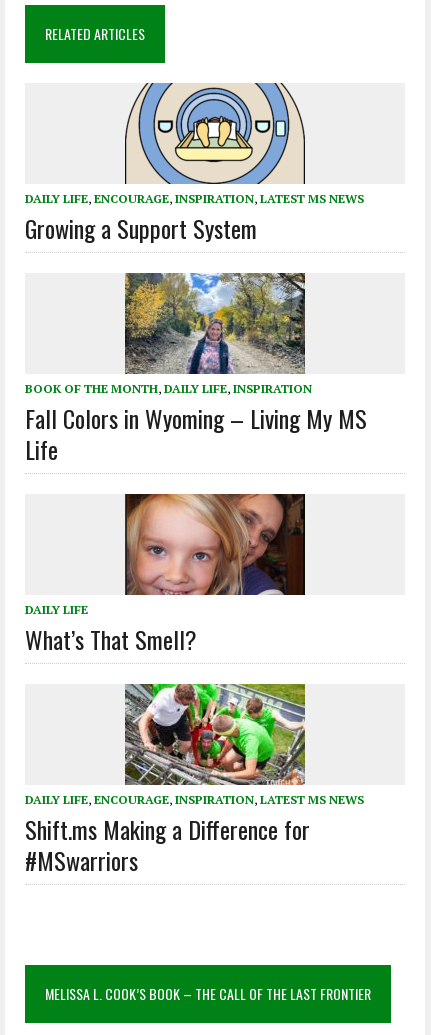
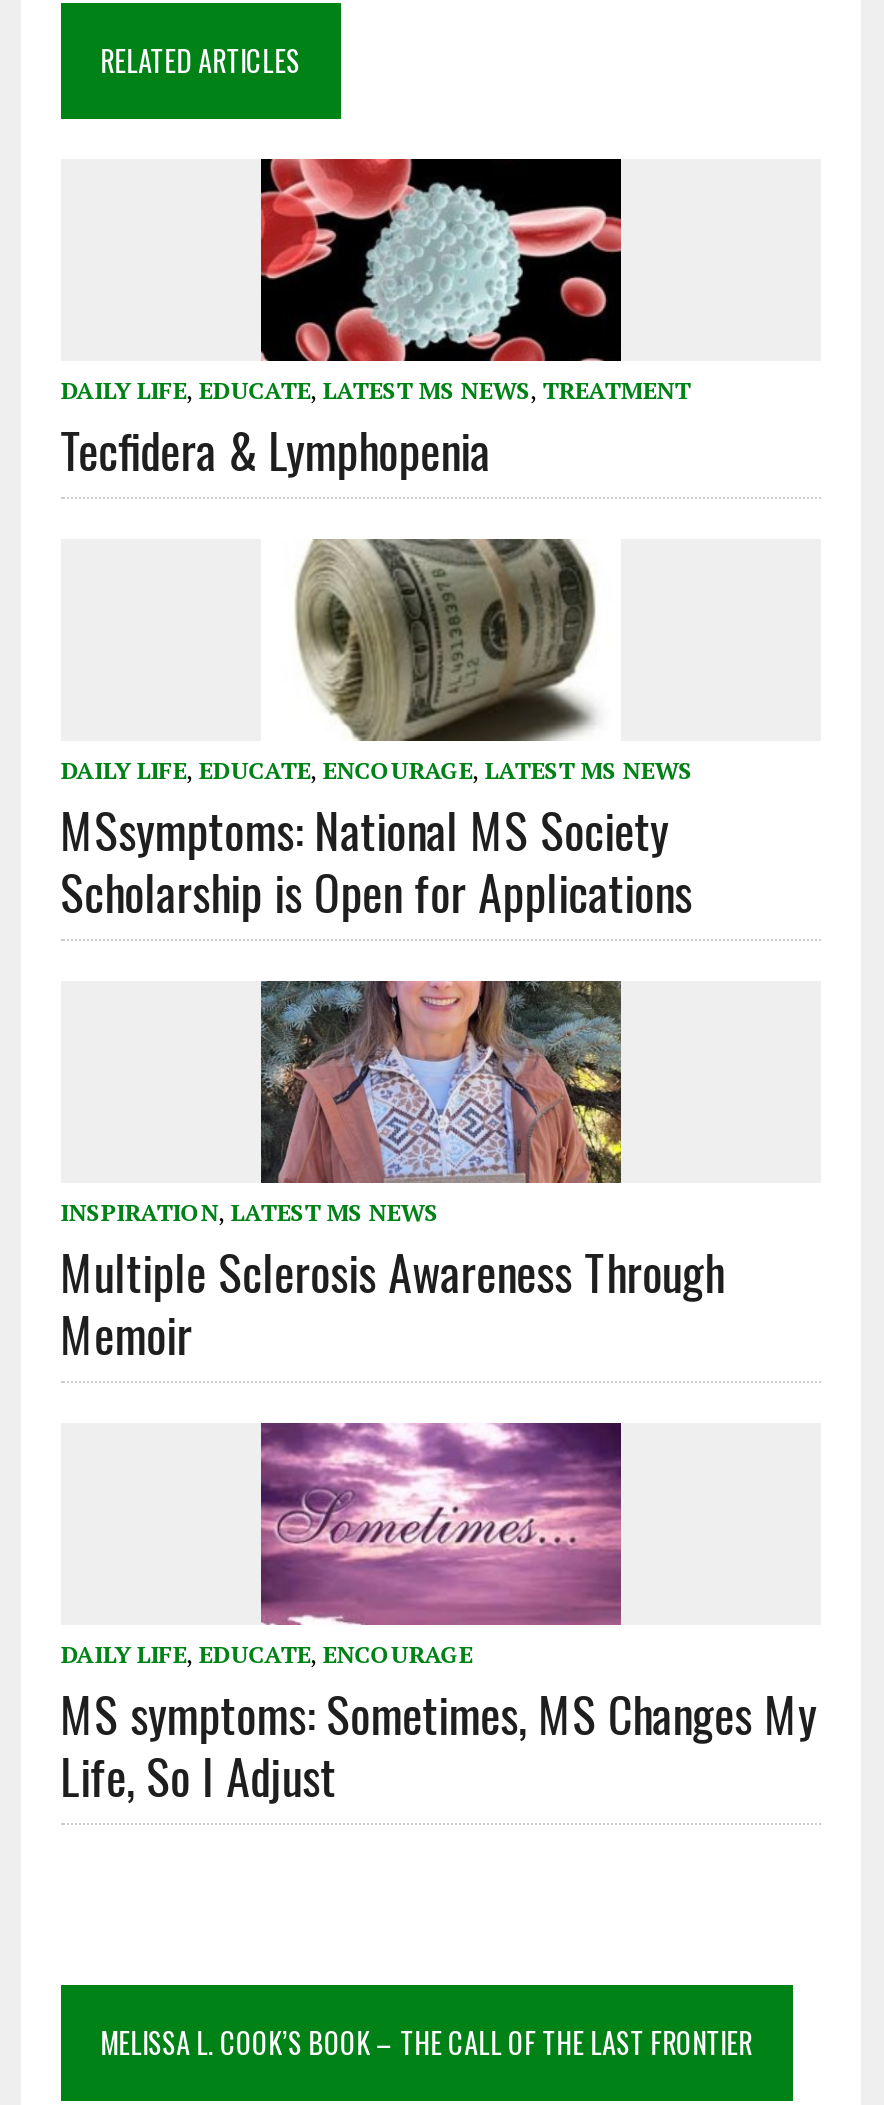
- [image]
- DAILY LIFE, ENCOURAGE, INSPIRATION, LATEST MS NEWS
- Growing a Support System
+ [image]
+ DAILY LIFE, EDUCATE, LATEST MS NEWS, TREATMENT
+ Tecfidera & Lymphopenia

- [image]
- BOOK OF THE MONTH, DAILY LIFE, INSPIRATION
- Fall Colors in Wyoming – Living My MS
- Life
+ [image]
+ DAILY LIFE, EDUCATE, ENCOURAGE, LATEST MS NEWS
+ MSsymptoms: National MS Society
+ Scholarship is Open for Applications

- [image]
- DAILY LIFE
- What’s That Smell?
+ [image]
+ INSPIRATION, LATEST MS NEWS
+ Multiple Sclerosis Awareness Through
+ Memoir

- [image]
- DAILY LIFE, ENCOURAGE, INSPIRATION, LATEST MS NEWS
- Shift.ms Making a Difference for
- #MSwarriors
+ [image]
+ DAILY LIFE, EDUCATE, ENCOURAGE
+ MS symptoms: Sometimes, MS Changes My
+ Life, So I Adjust
